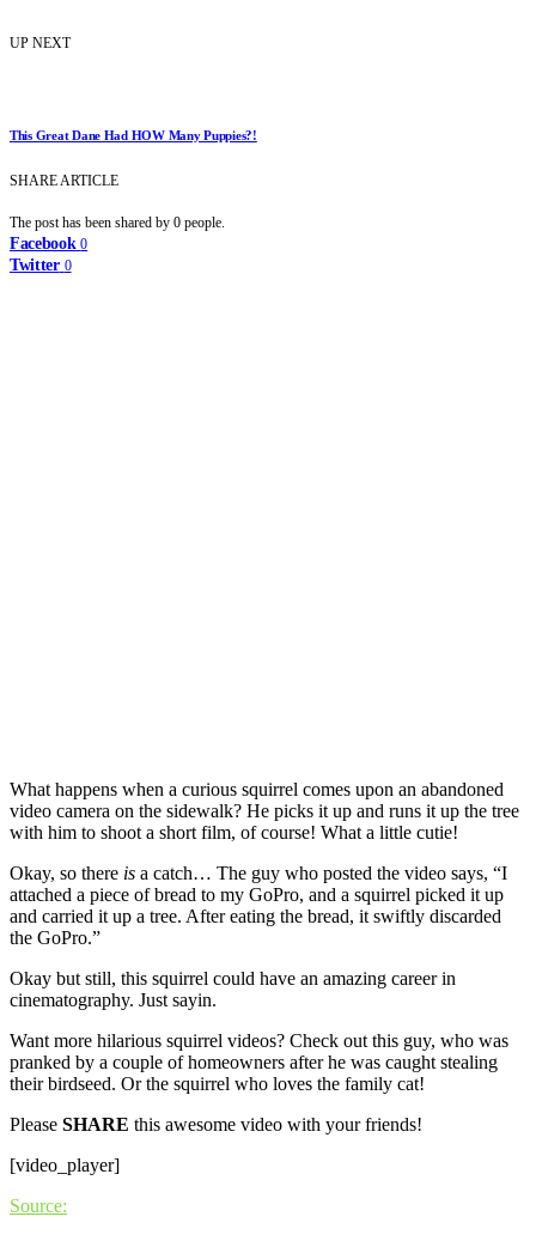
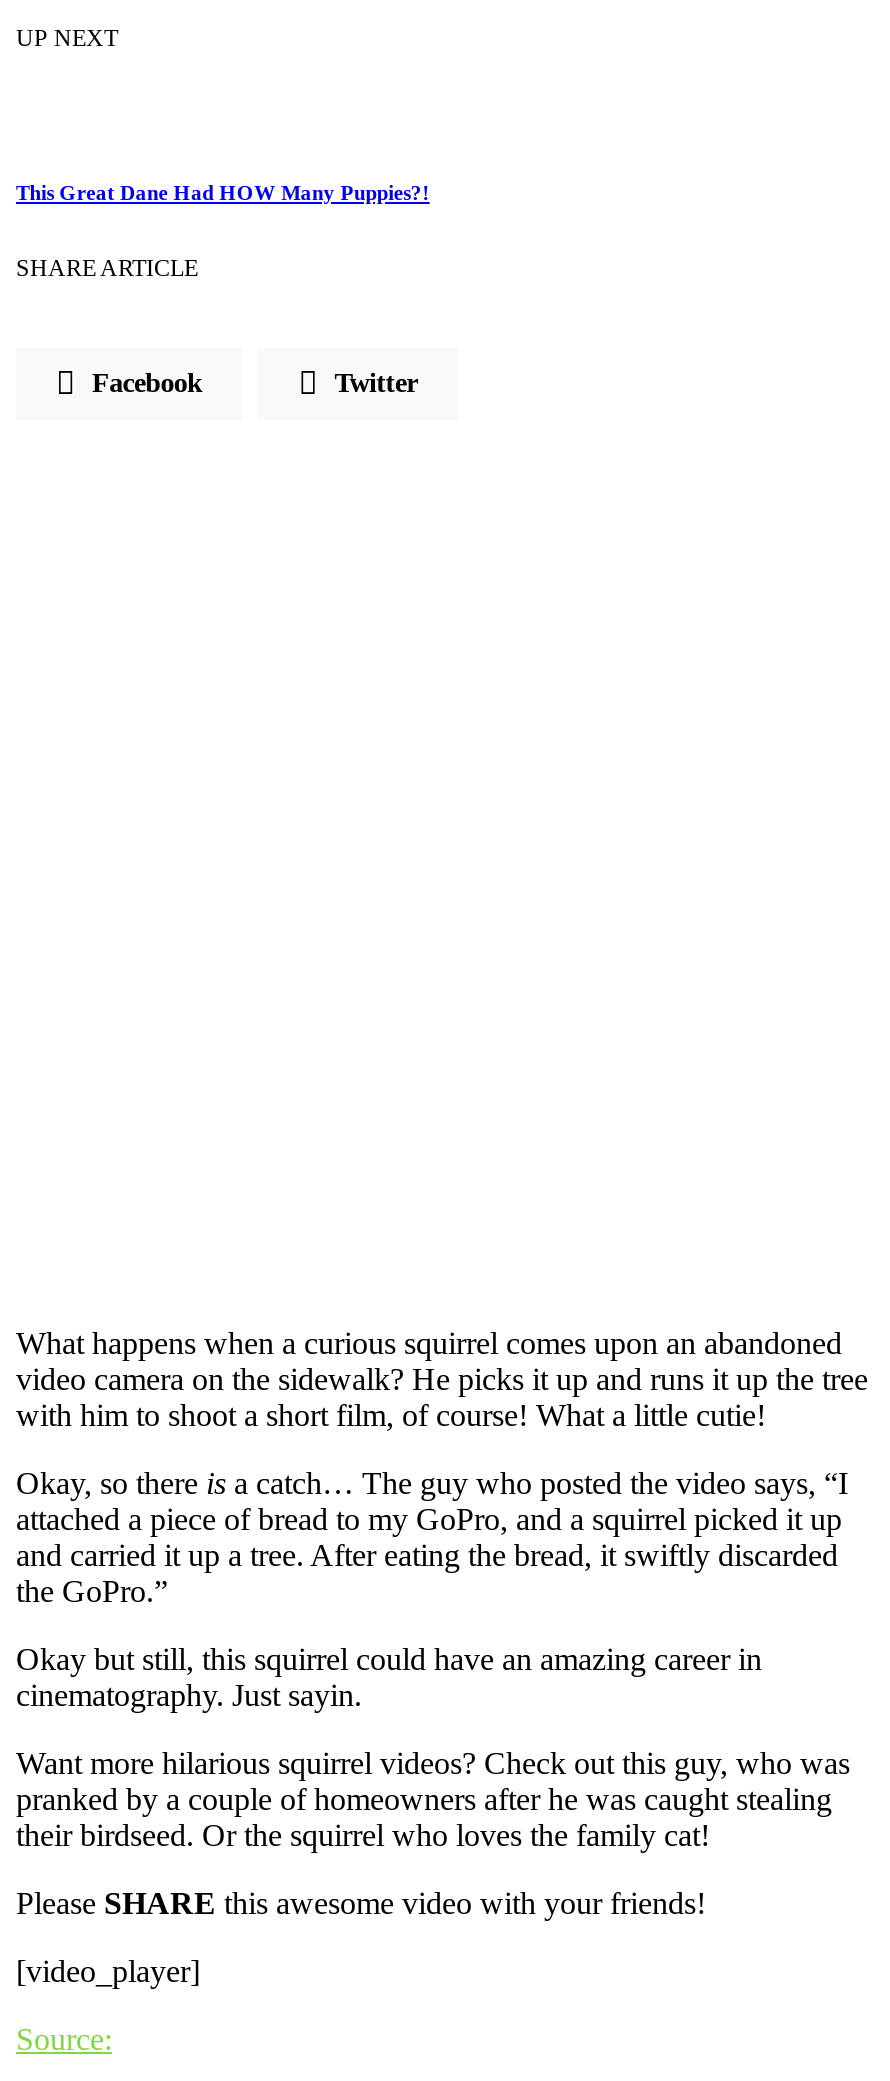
- The post has been shared by 0 people.
- Facebook 0
- Twitter 0
+ Facebook
+ Twitter
